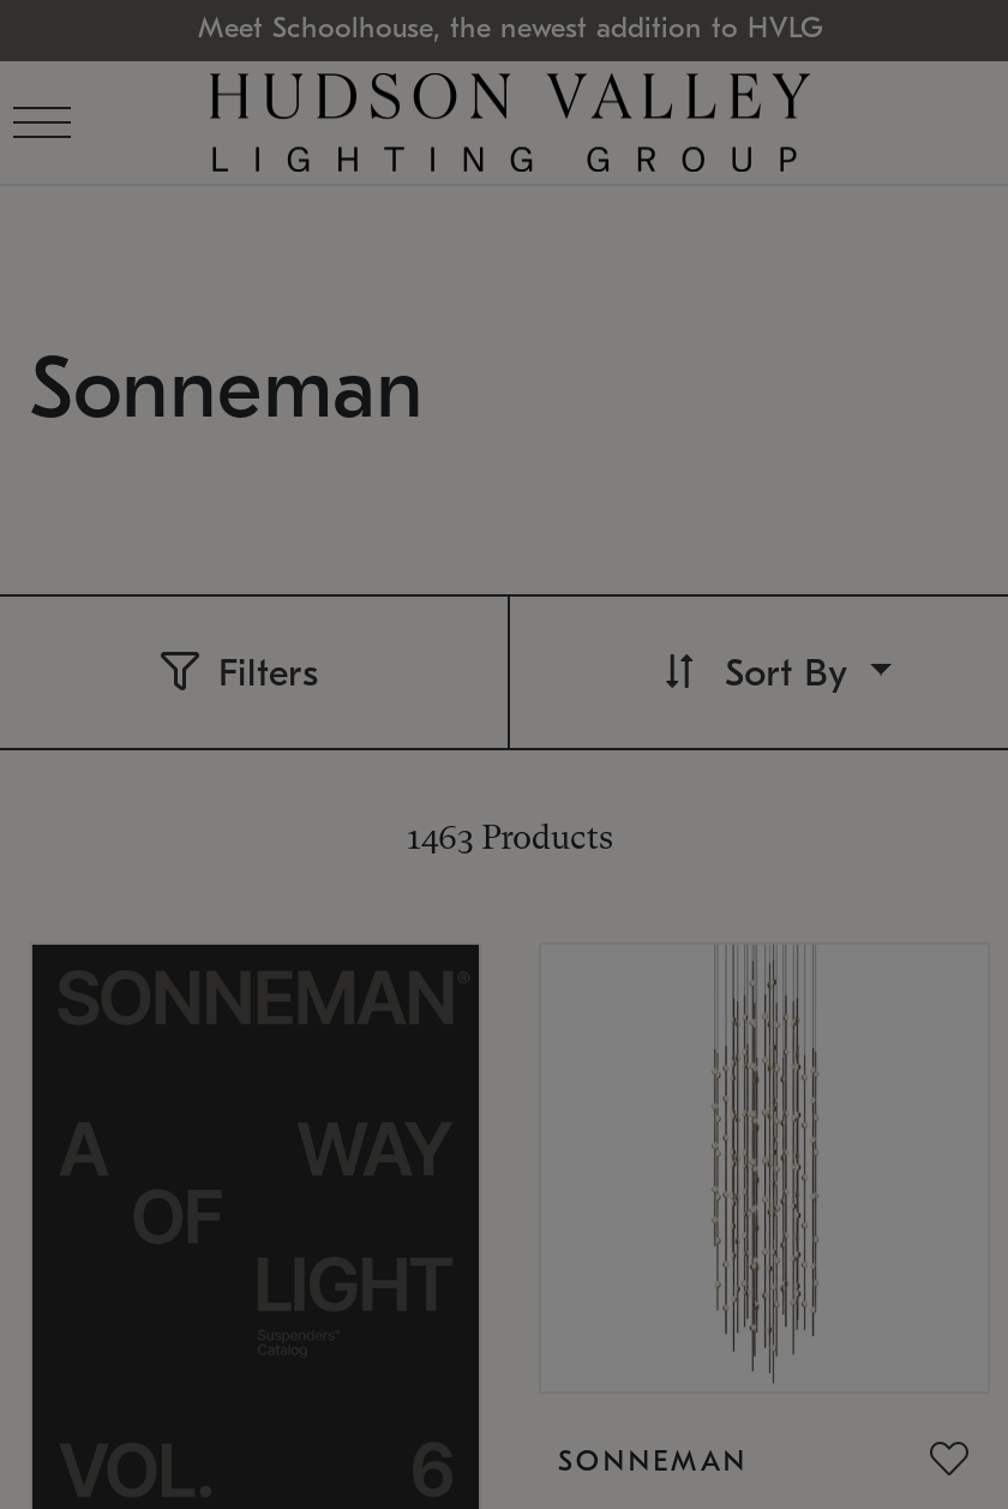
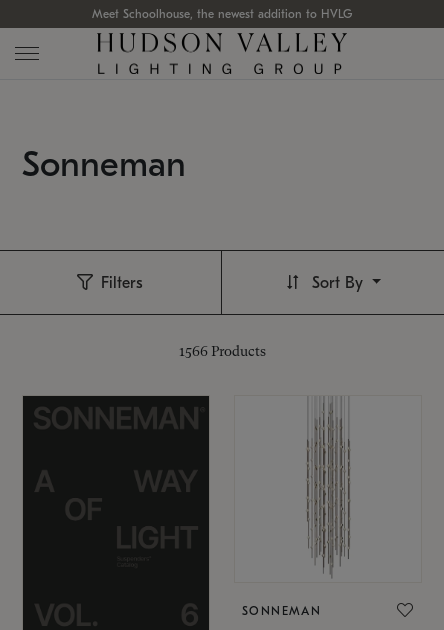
- 1463 Products
+ 1566 Products
